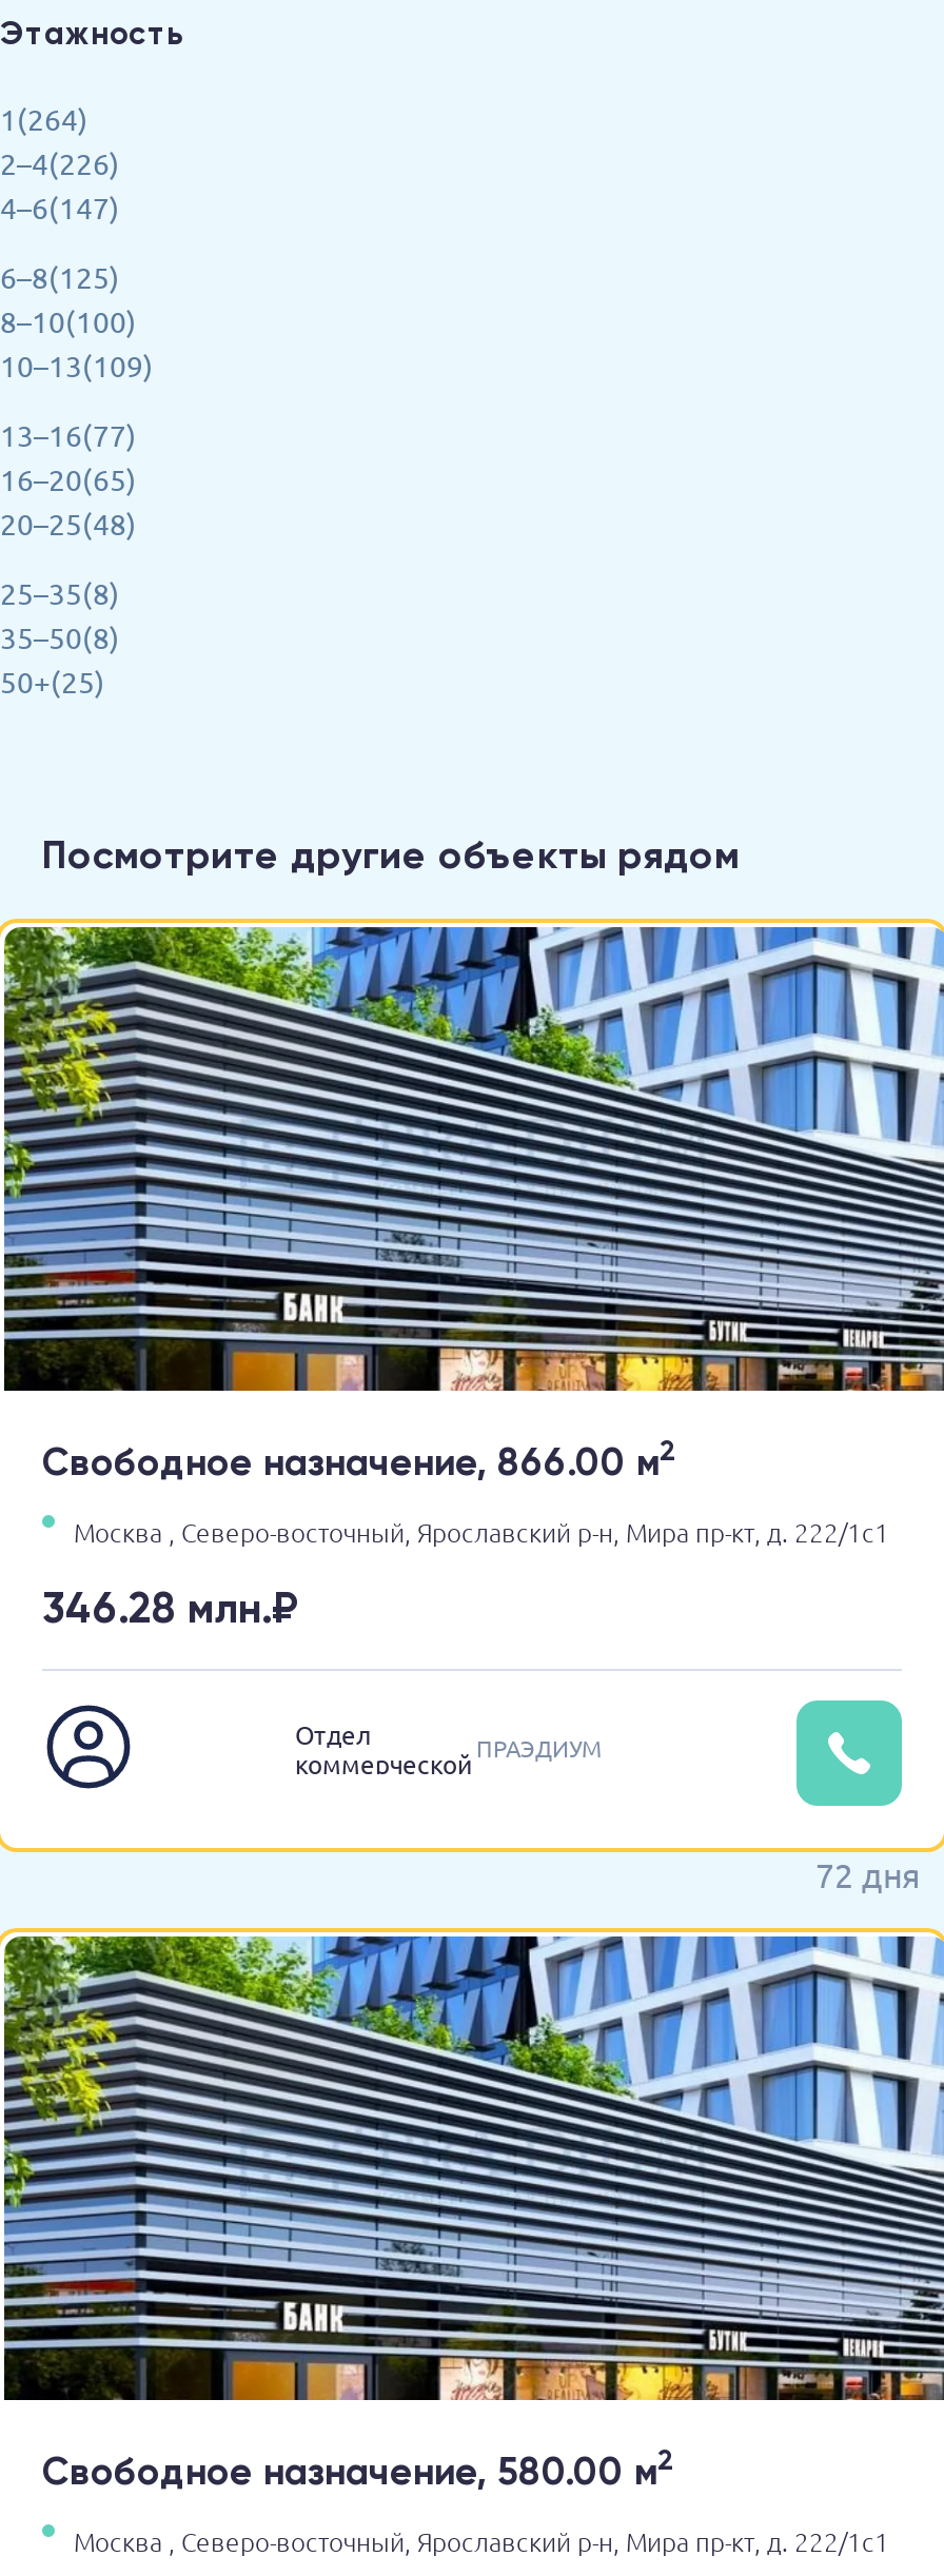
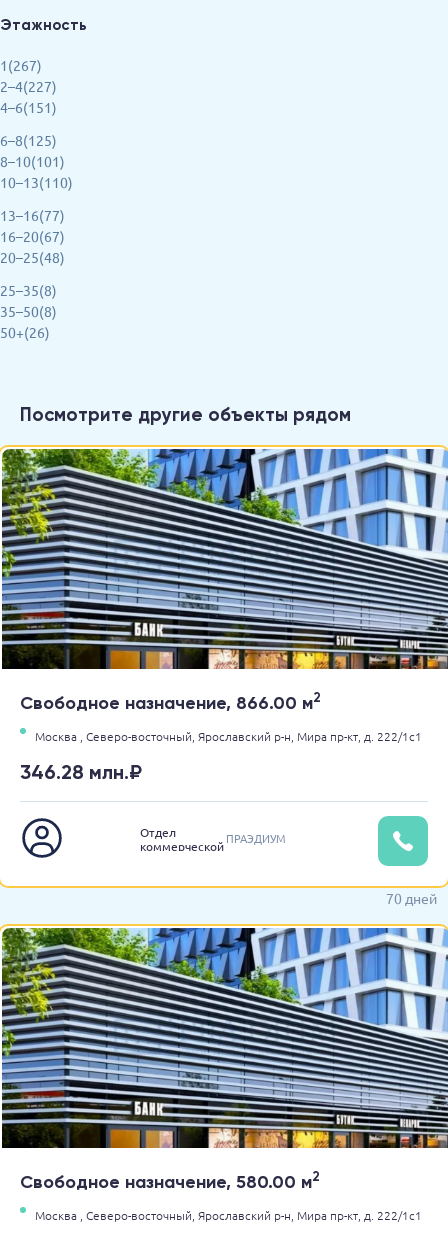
- 1(264)
+ 1(267)

- 2–4(226)
+ 2–4(227)

- 4–6(147)
+ 4–6(151)

- 8–10(100)
+ 8–10(101)

- 10–13(109)
+ 10–13(110)

- 16–20(65)
+ 16–20(67)

- 50+(25)
+ 50+(26)

- 72 дня
+ 70 дней
